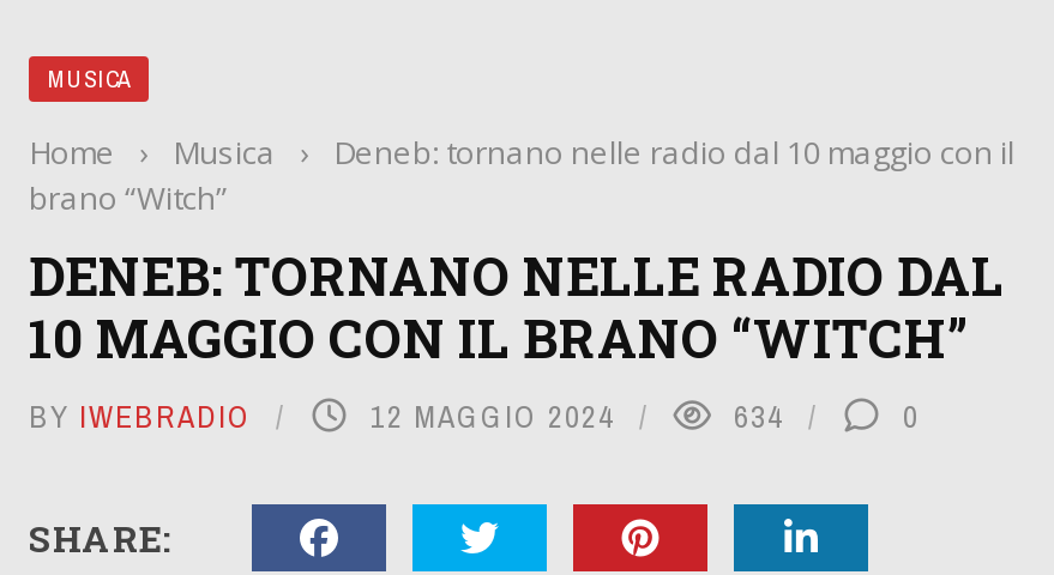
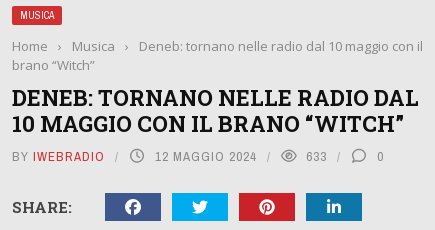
- 634
+ 633
